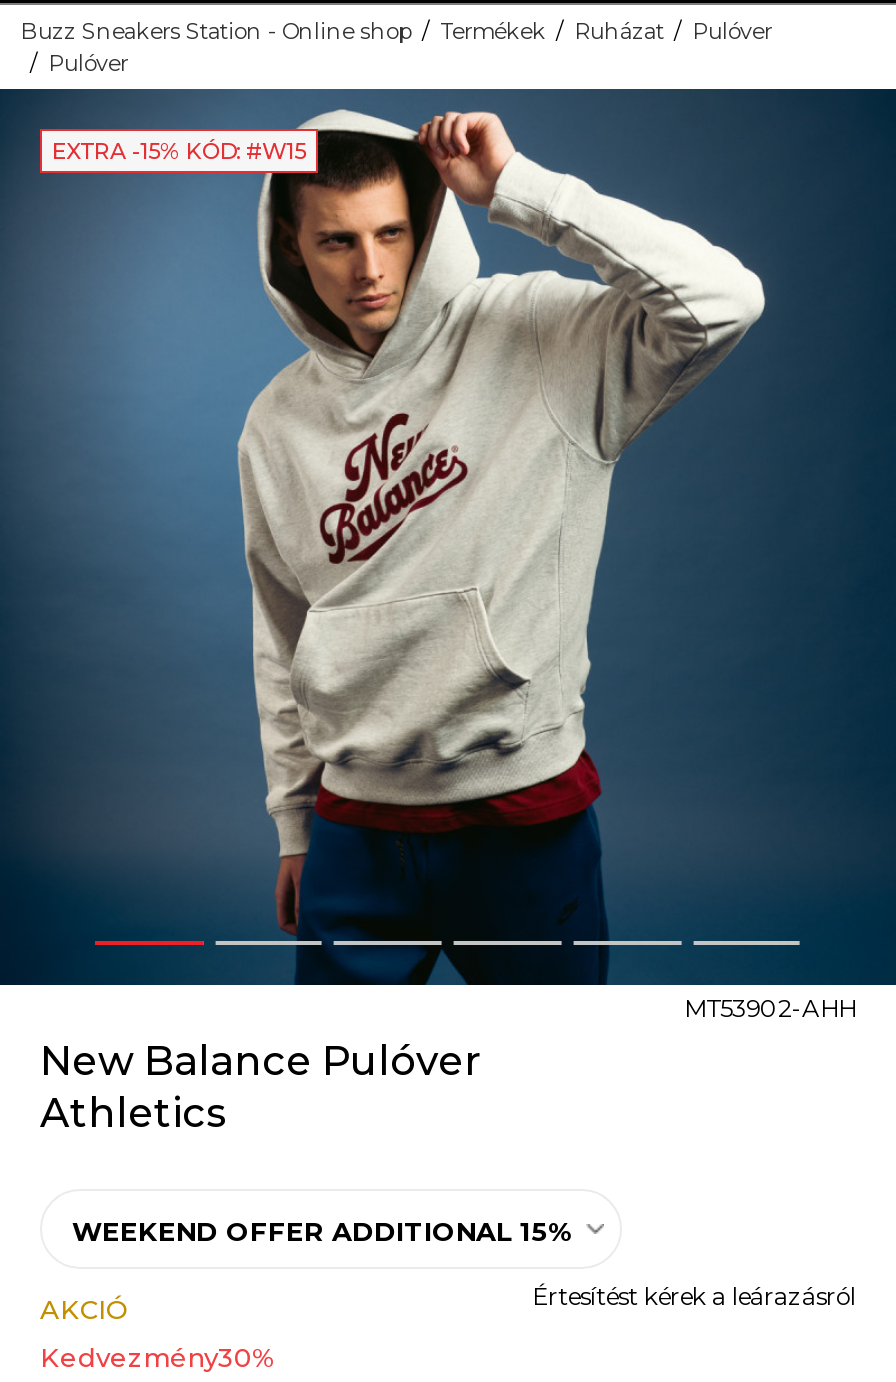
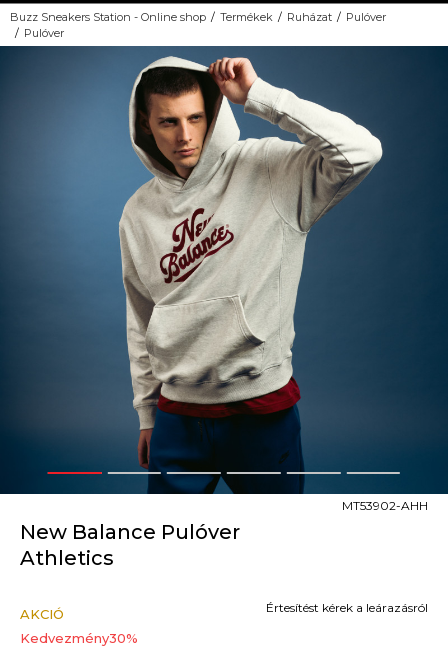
- EXTRA -15% KÓD: #W15

- WEEKEND OFFER ADDITIONAL 15%
